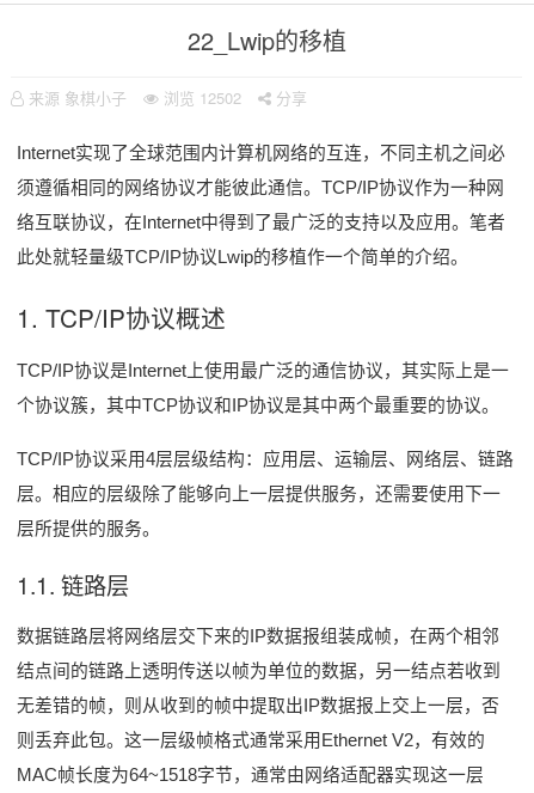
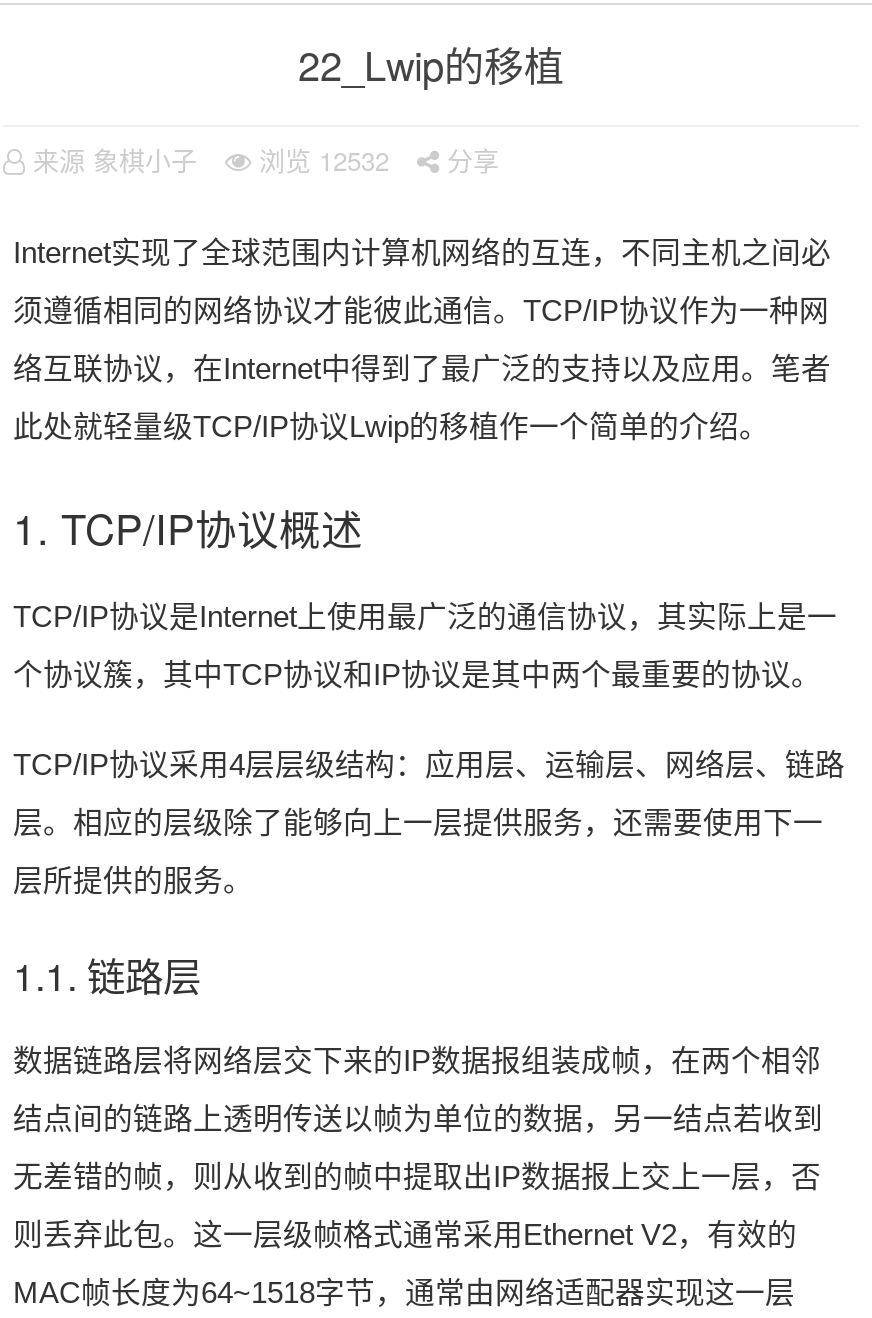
- 来源 象棋小子 浏览12502 分享
+ 来源 象棋小子 浏览12532 分享
